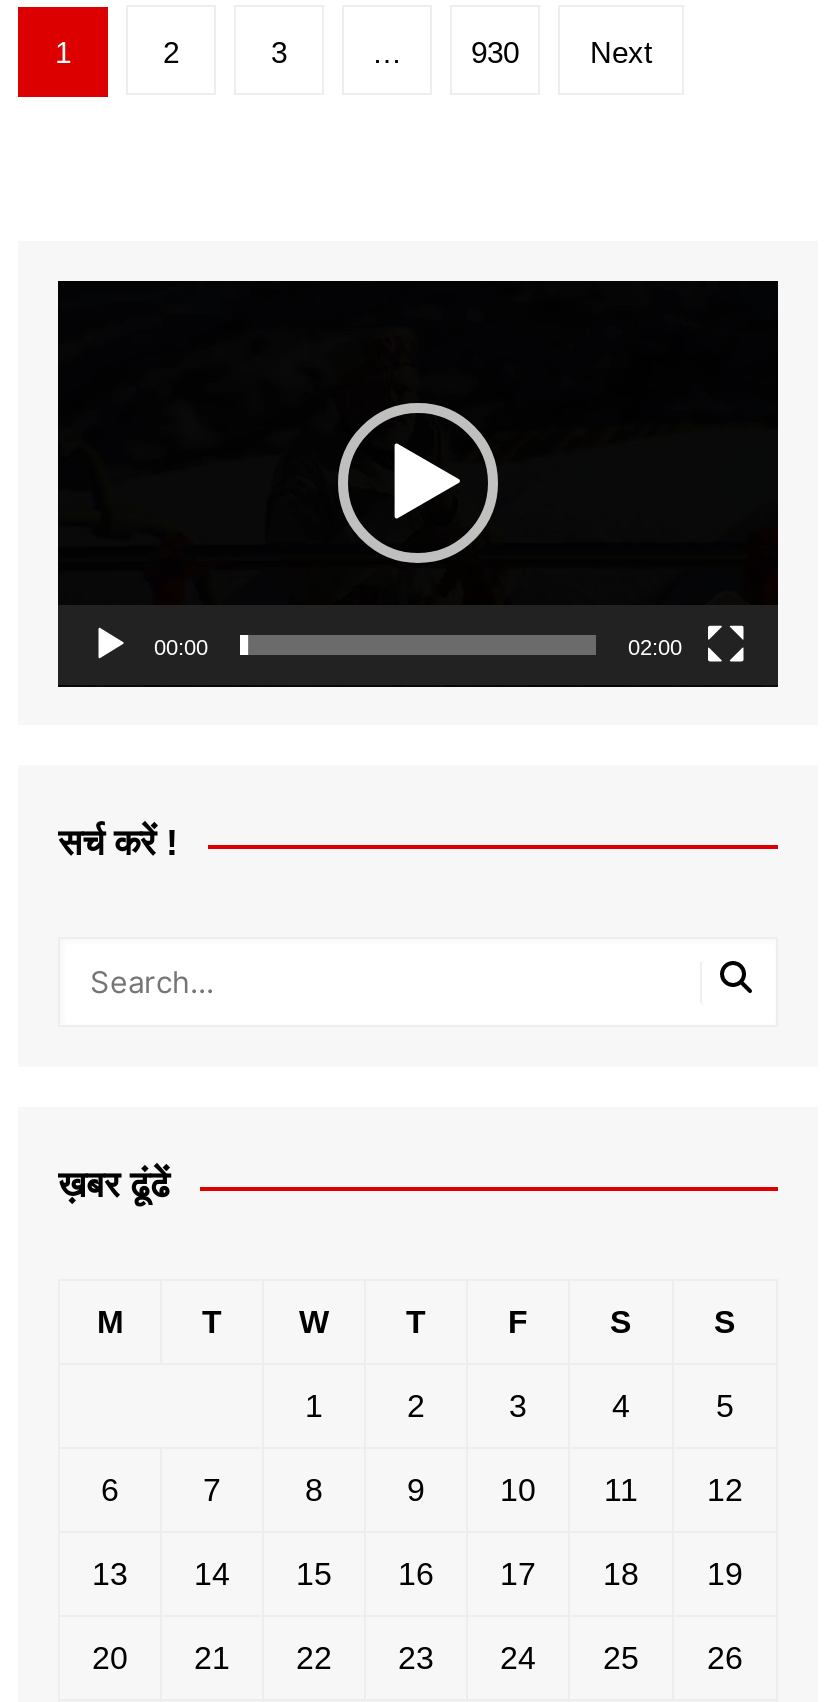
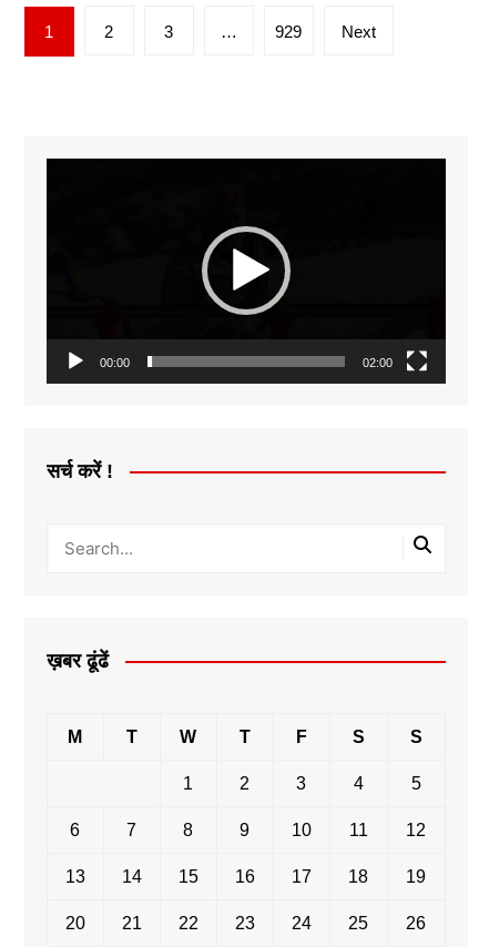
- 930
+ 929
